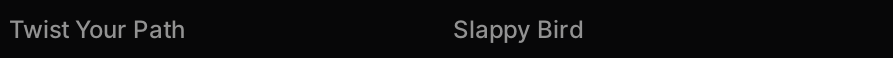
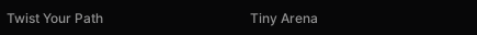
- Slappy Bird
+ Tiny Arena
